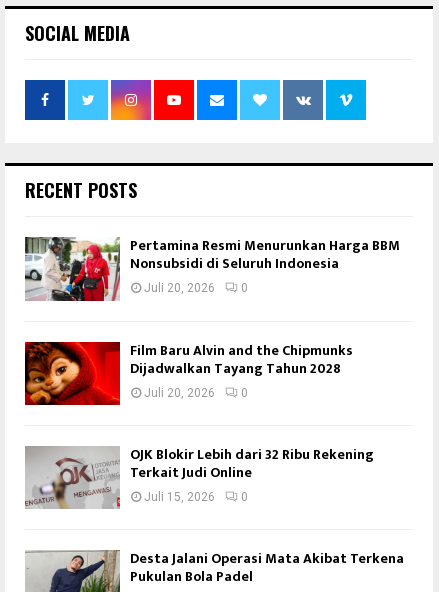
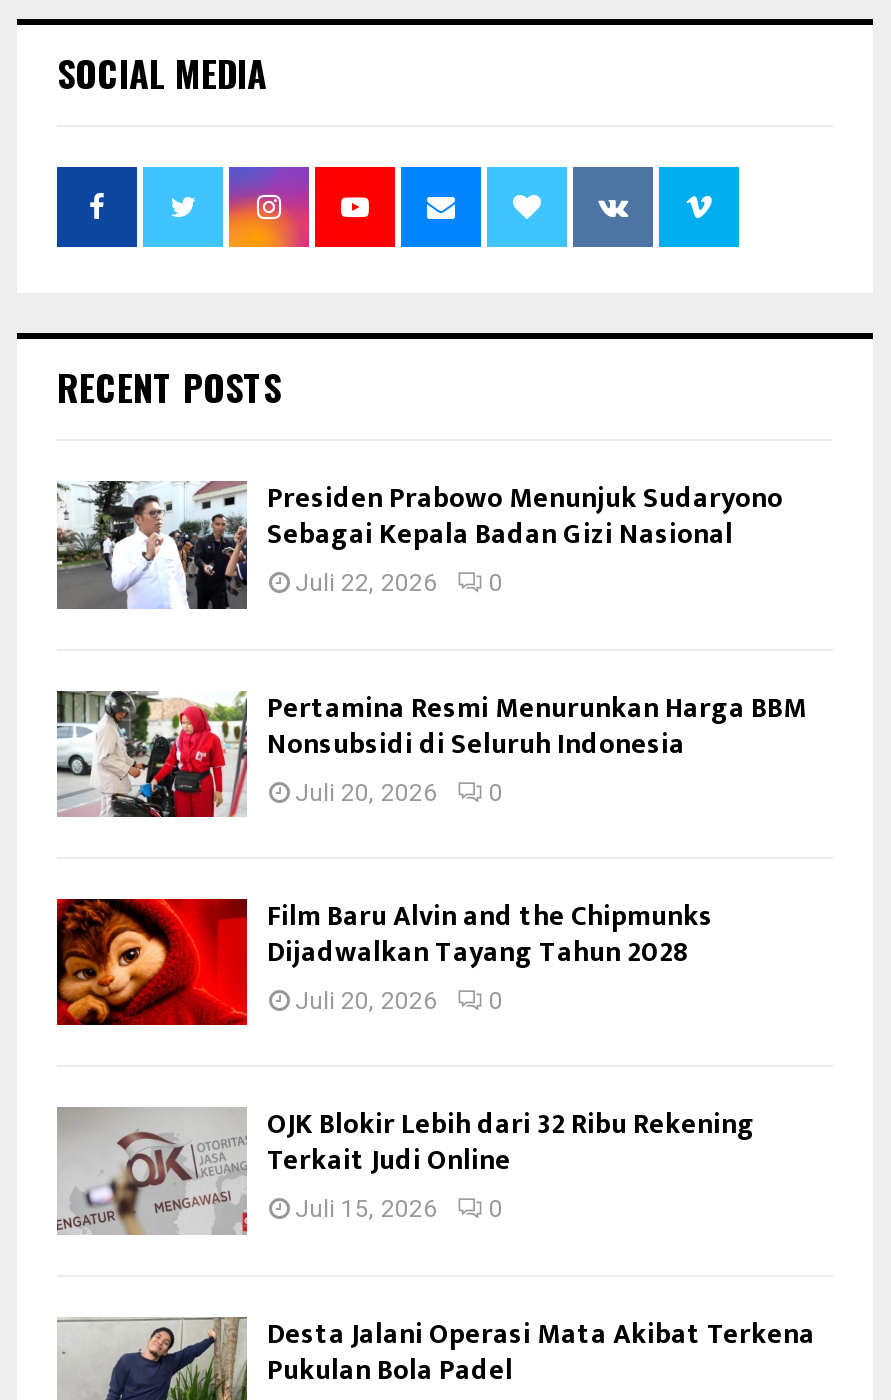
+ [image]
+ Presiden Prabowo Menunjuk Sudaryono
+ Sebagai Kepala Badan Gizi Nasional
+ Juli 22, 2026
+ 0
